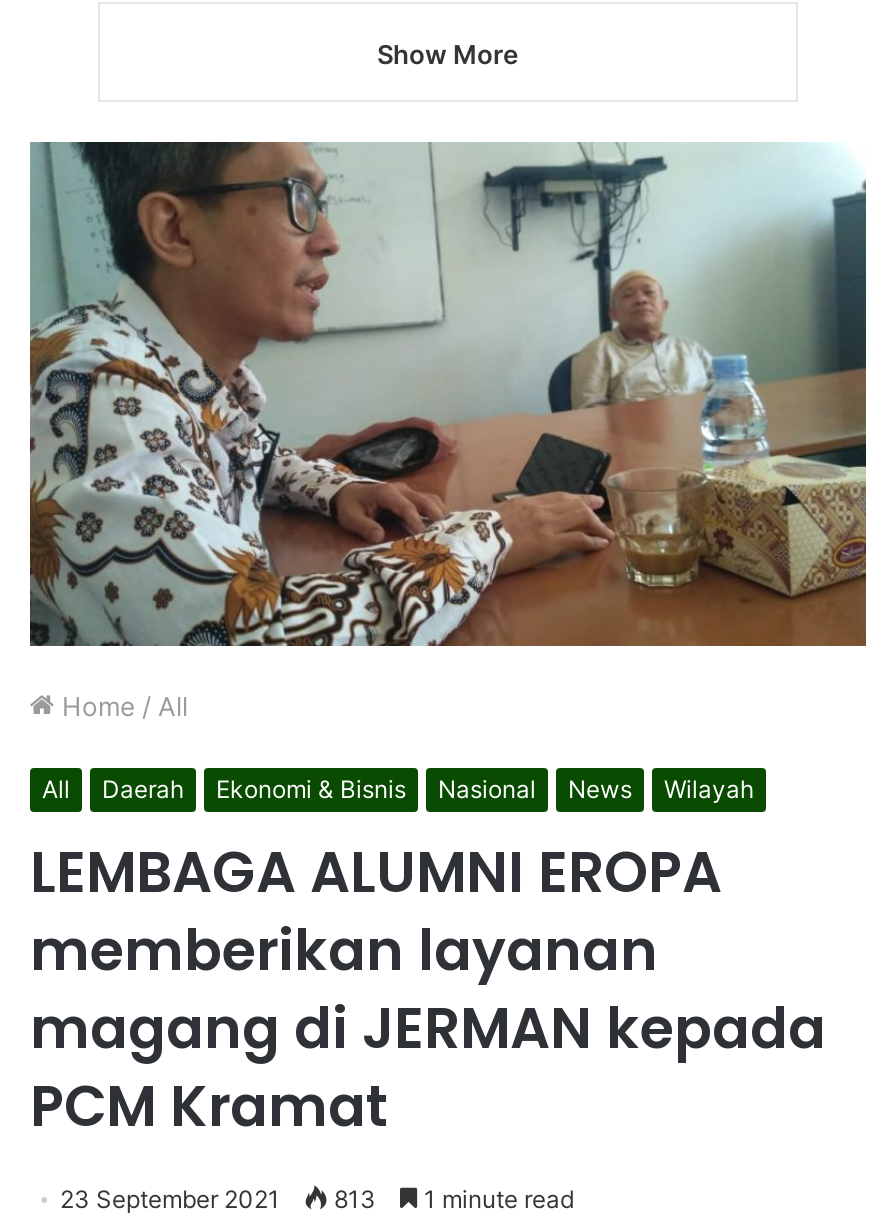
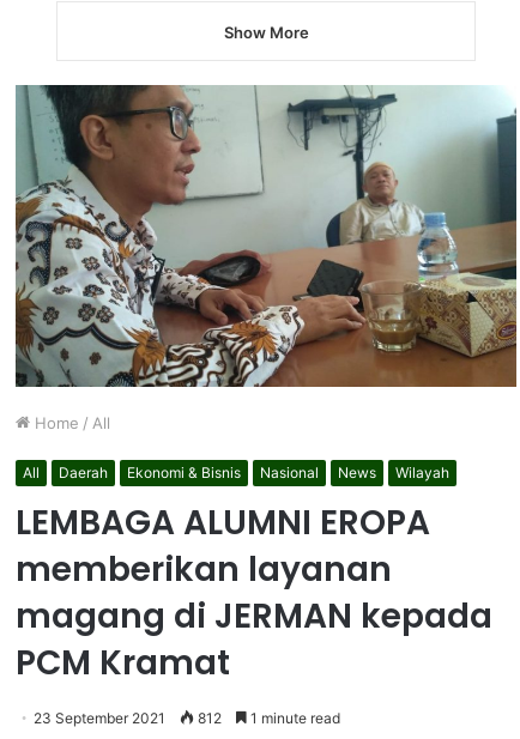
- 23 September 2021 813 1 minute read
+ 23 September 2021 812 1 minute read
